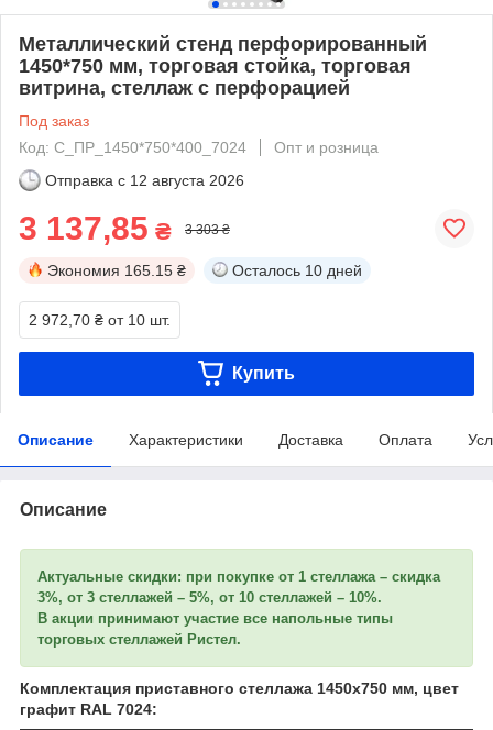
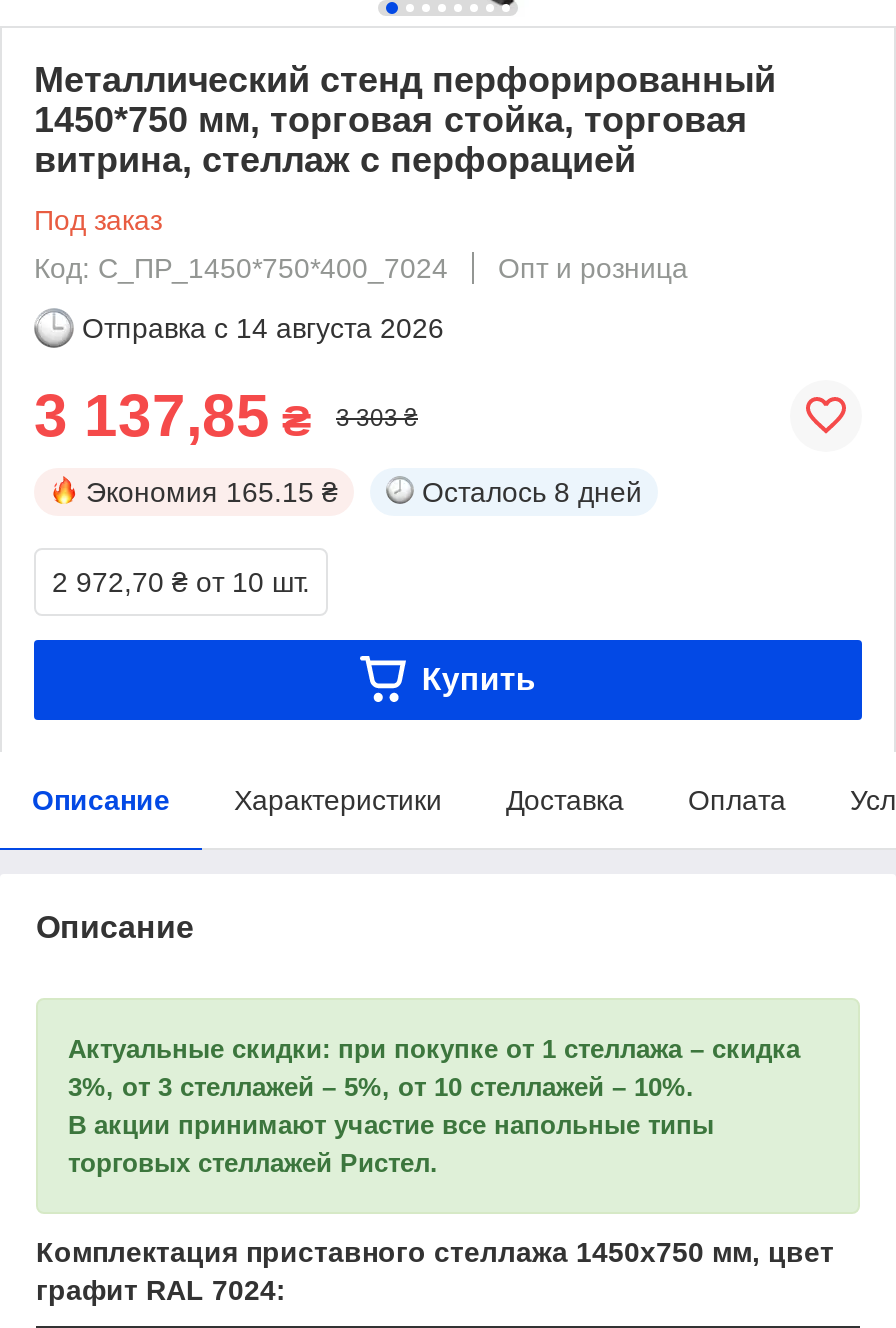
- Отправка с 12 августа 2026
+ Отправка с 14 августа 2026

- Осталось 10 дней
+ Осталось 8 дней
